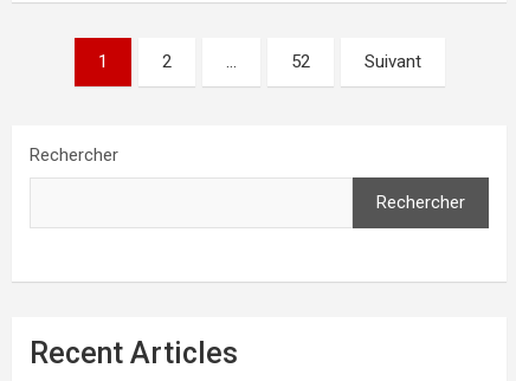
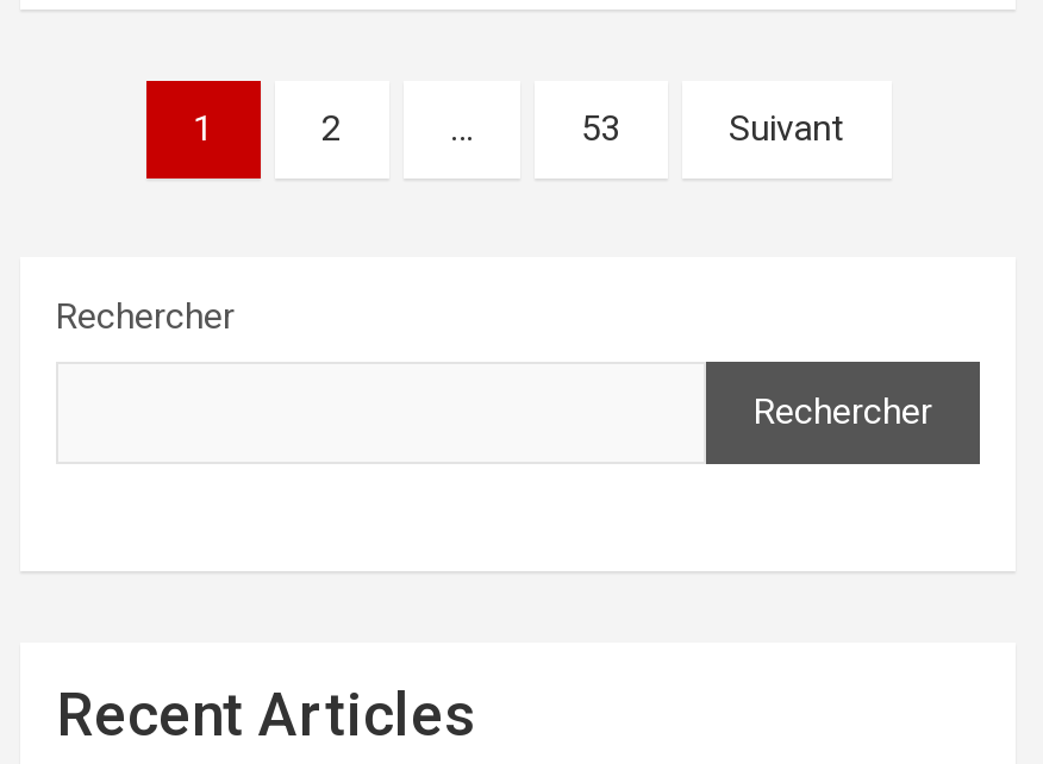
- 52
+ 53
